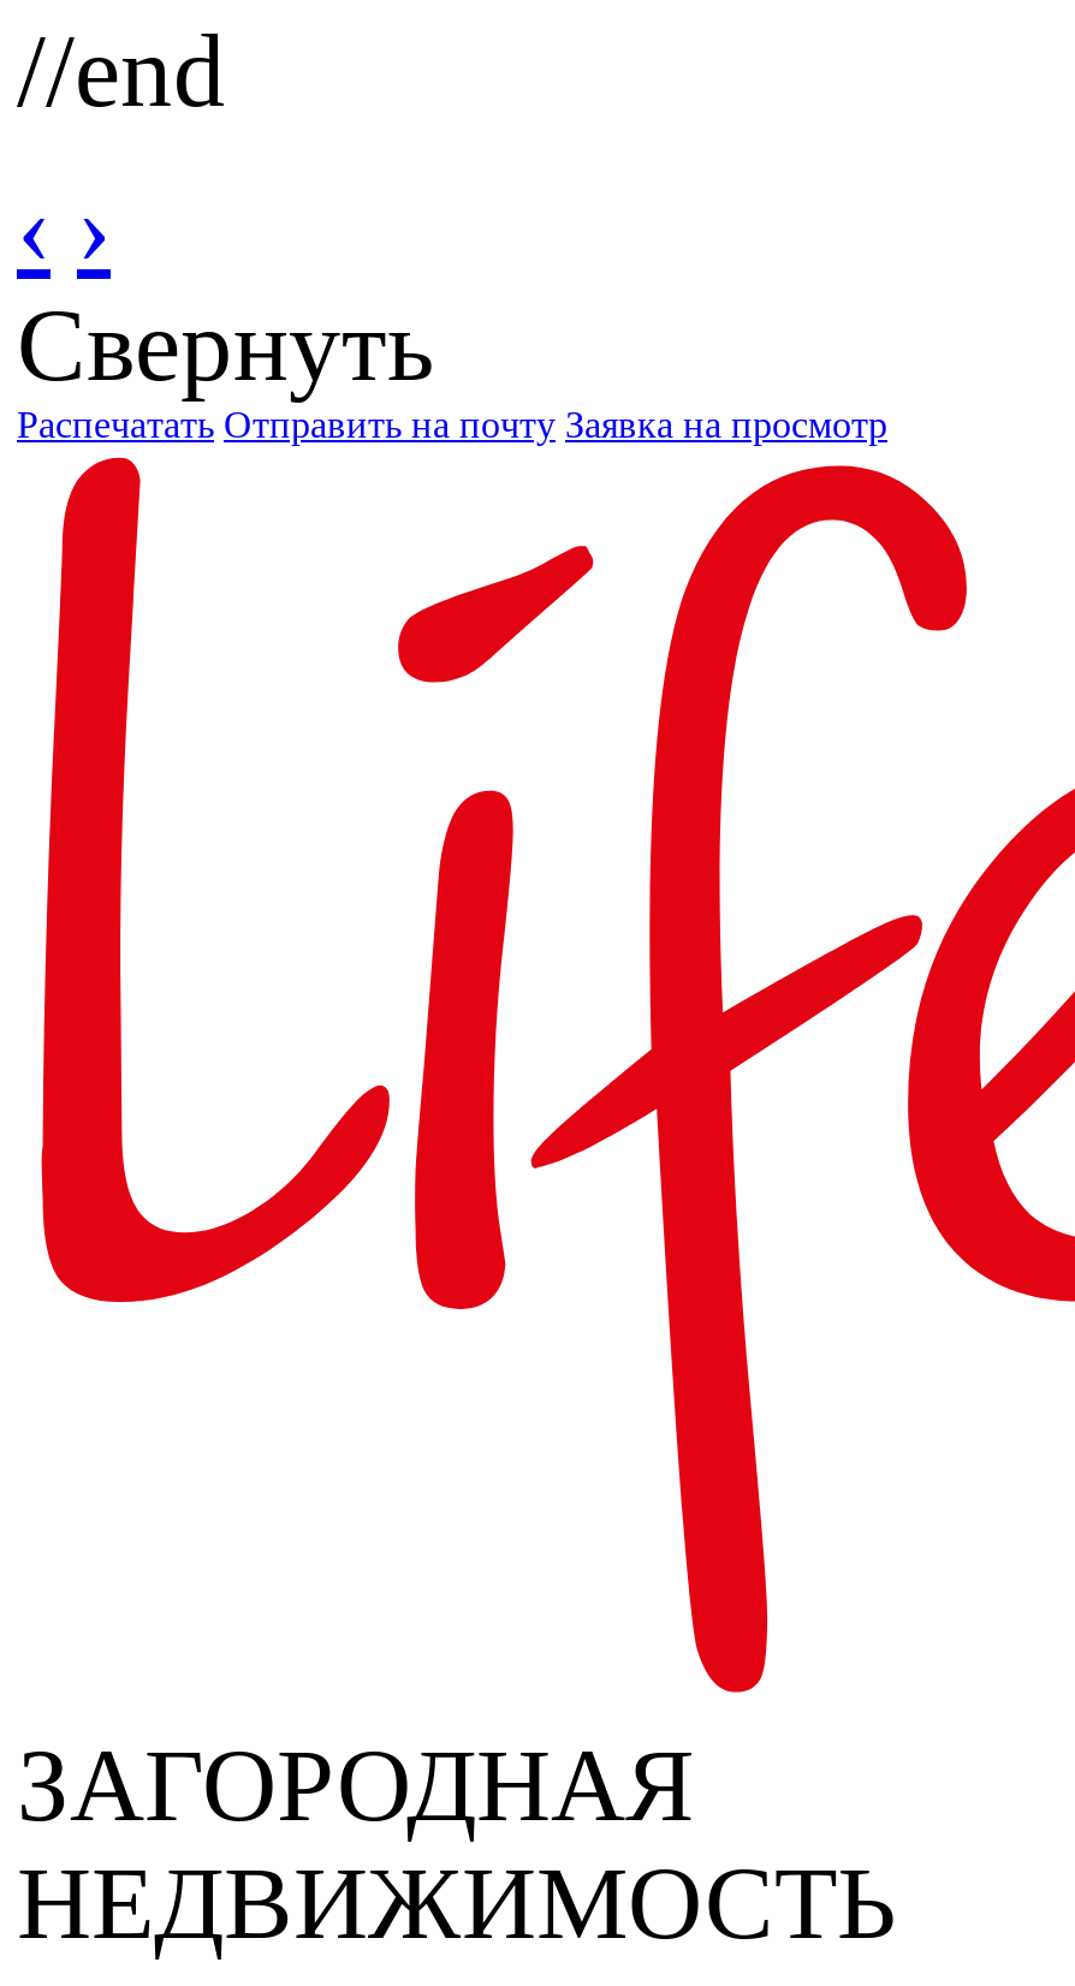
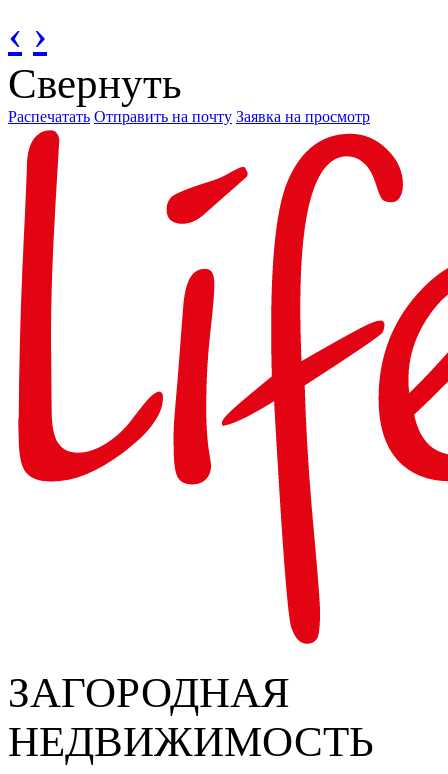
- //end
